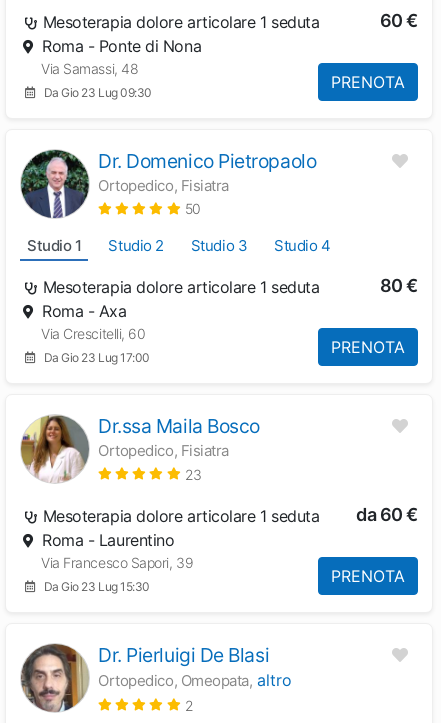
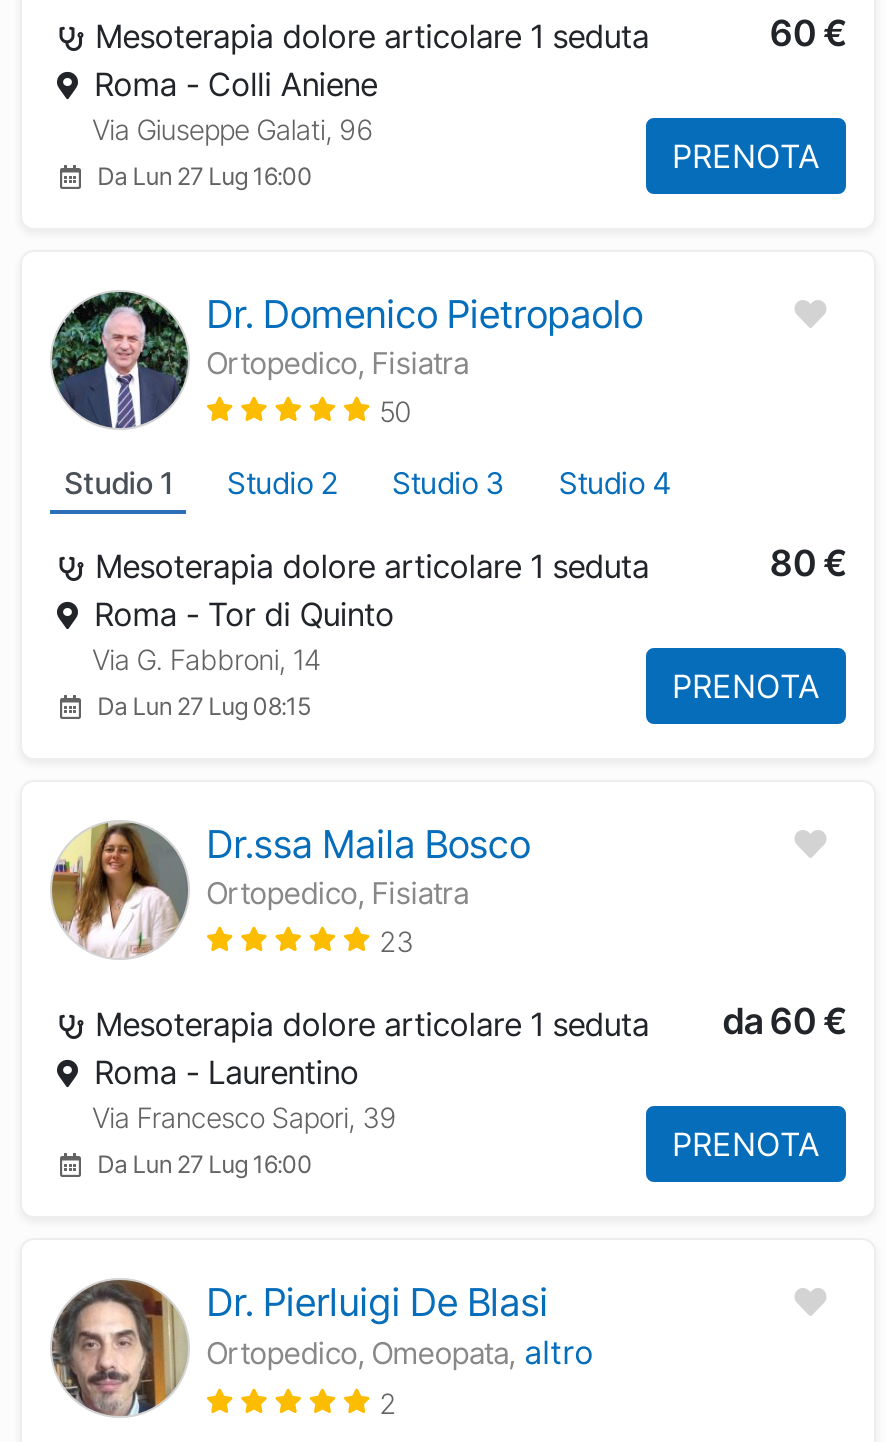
- Roma - Ponte di Nona
- Via Samassi, 48
- Da Gio 23 Lug 09:30
+ Roma - Colli Aniene
+ Via Giuseppe Galati, 96
+ Da Lun 27 Lug 16:00

- Roma - Axa
- Via Crescitelli, 60
- Da Gio 23 Lug 17:00
+ Roma - Tor di Quinto
+ Via G. Fabbroni, 14
+ Da Lun 27 Lug 08:15

- Da Gio 23 Lug 15:30
+ Da Lun 27 Lug 16:00
